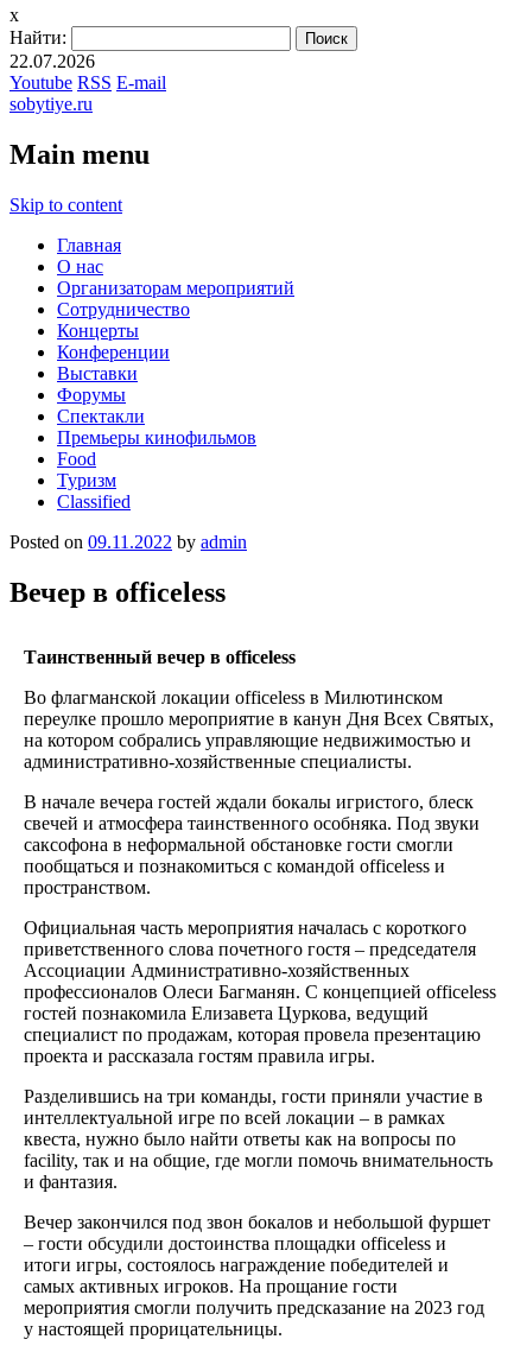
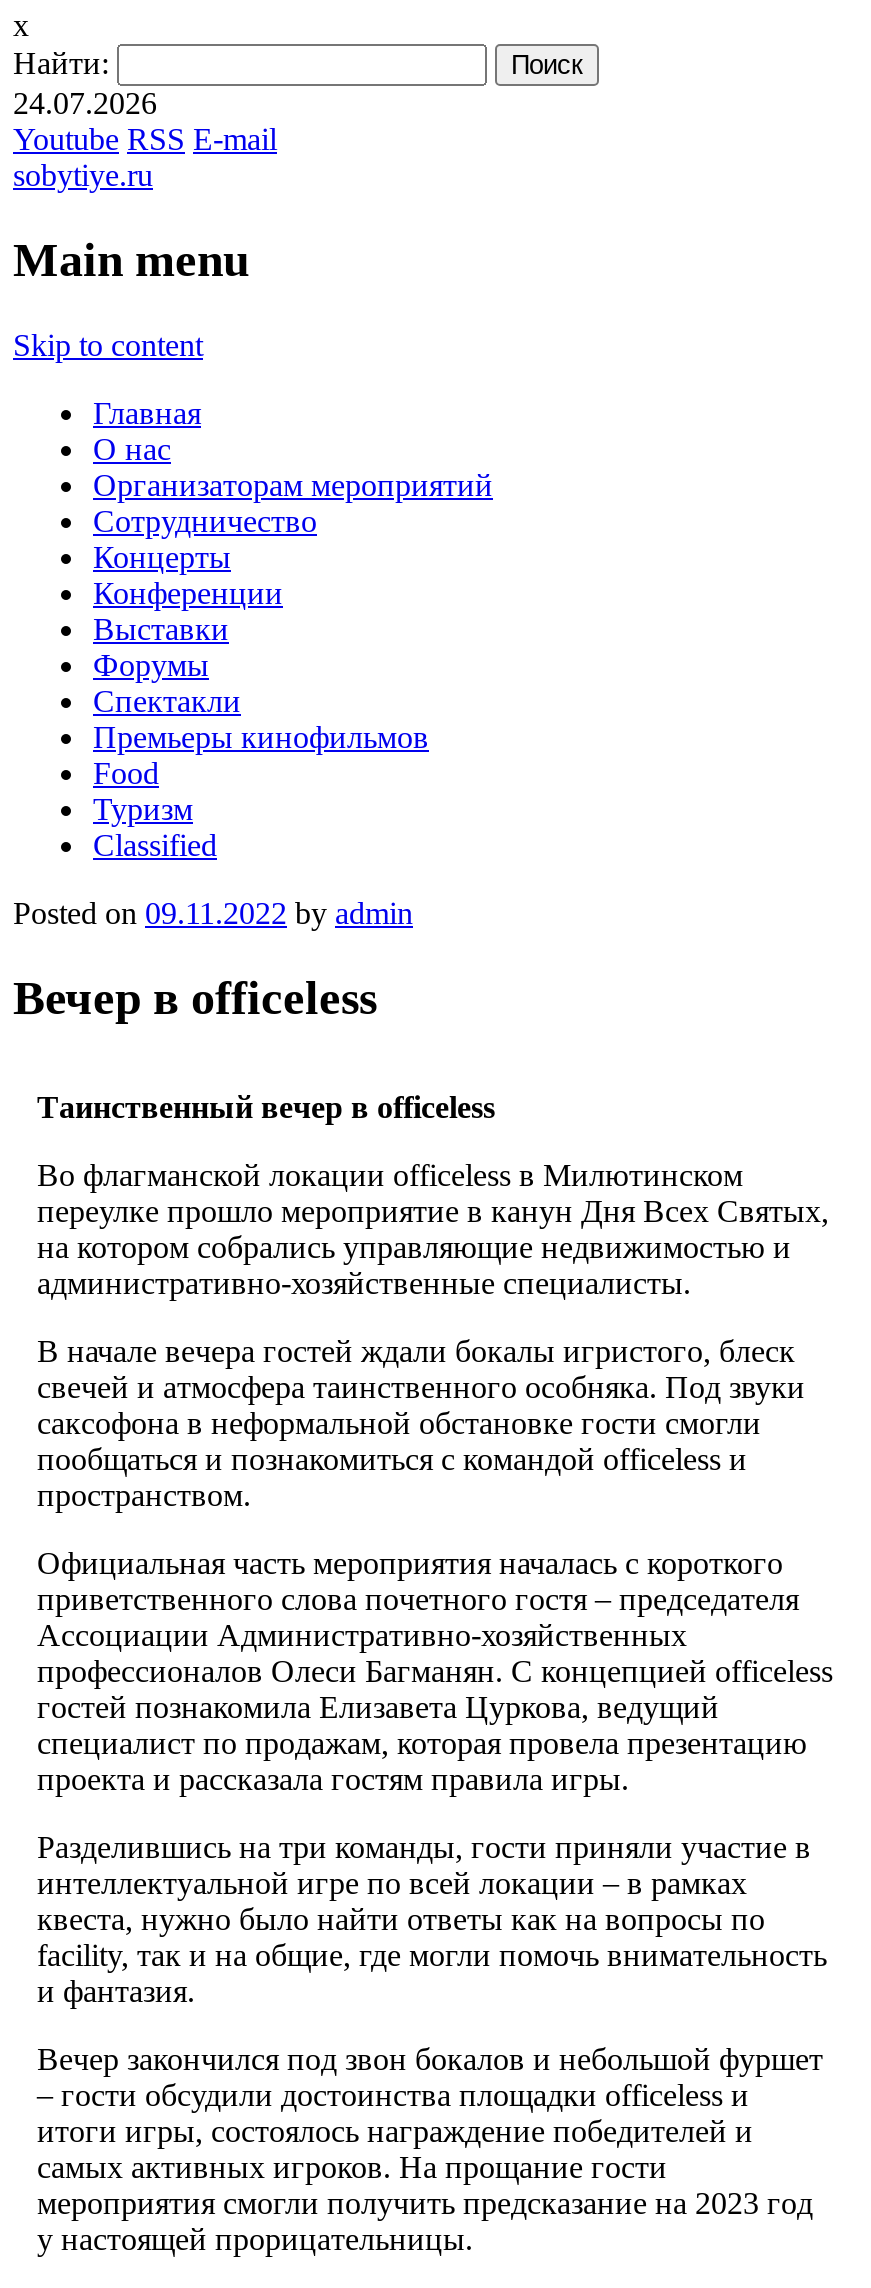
- 22.07.2026
+ 24.07.2026
